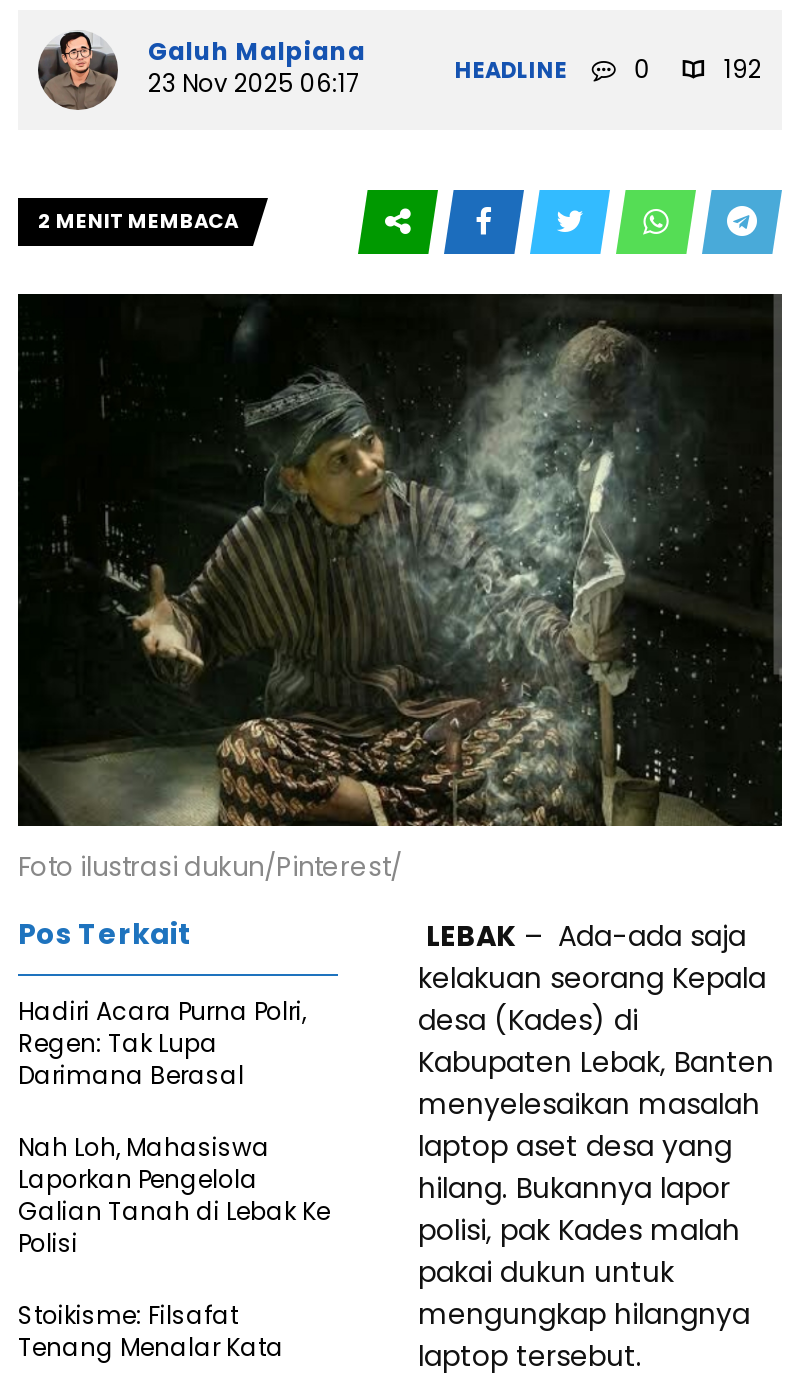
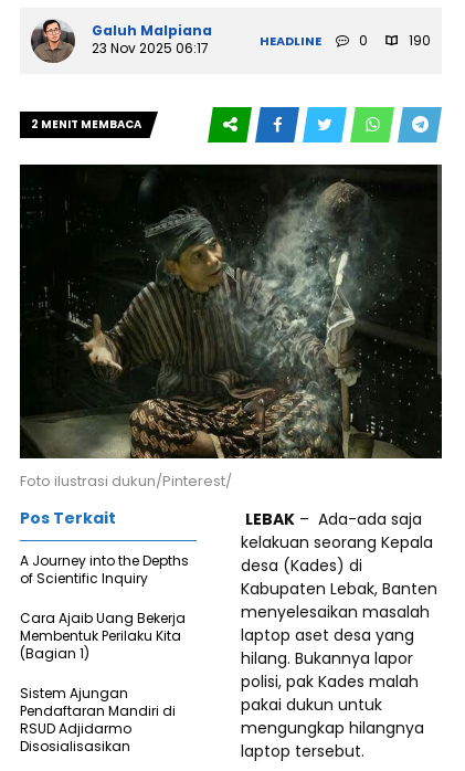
- HEADLINE 0 192
+ HEADLINE 0 190

- Hadiri Acara Purna Polri,
- Regen: Tak Lupa
- Darimana Berasal
+ A Journey into the Depths
+ of Scientific Inquiry

- Nah Loh, Mahasiswa
- Laporkan Pengelola
- Galian Tanah di Lebak Ke
- Polisi
+ Cara Ajaib Uang Bekerja
+ Membentuk Perilaku Kita
+ (Bagian 1)

- Stoikisme: Filsafat
- Tenang Menalar Kata
+ Sistem Ajungan
+ Pendaftaran Mandiri di
+ RSUD Adjidarmo
+ Disosialisasikan
